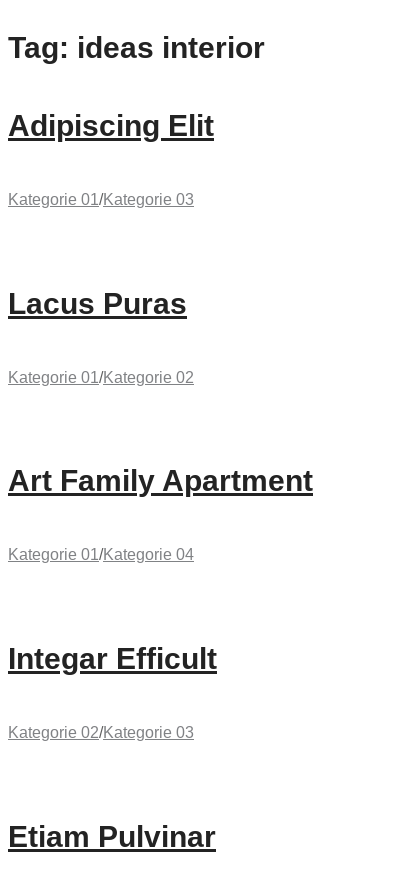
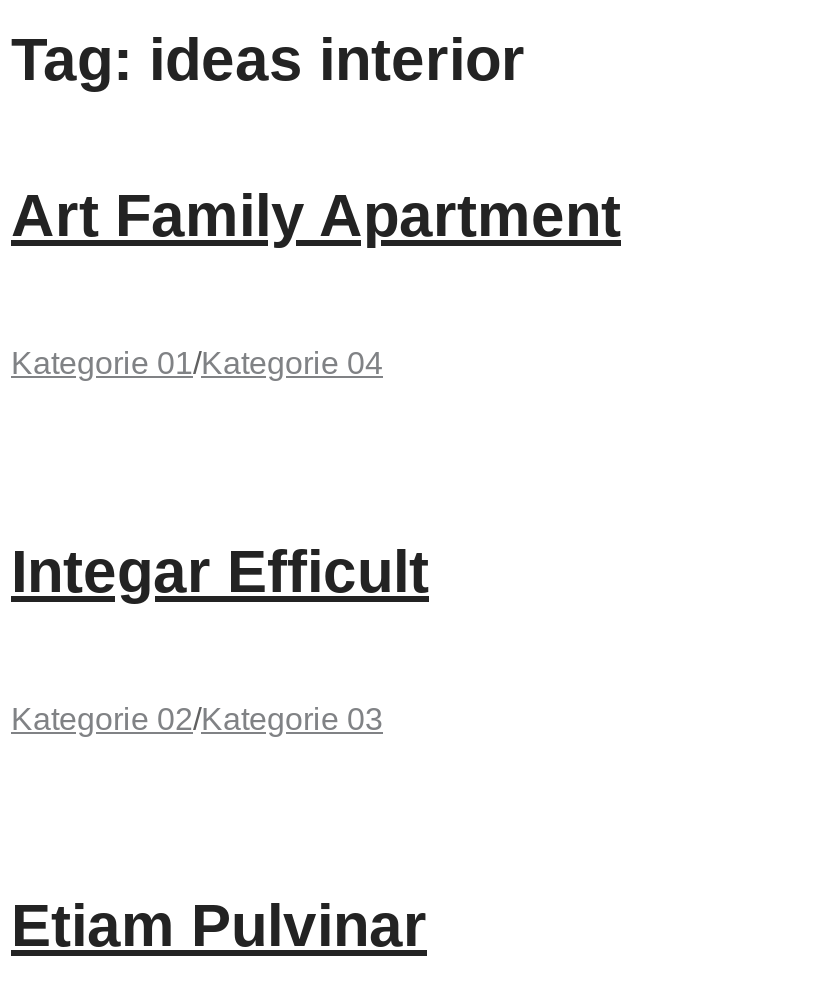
- Adipiscing Elit
- Kategorie 01 / Kategorie 03
- Lacus Puras
- Kategorie 01 / Kategorie 02
